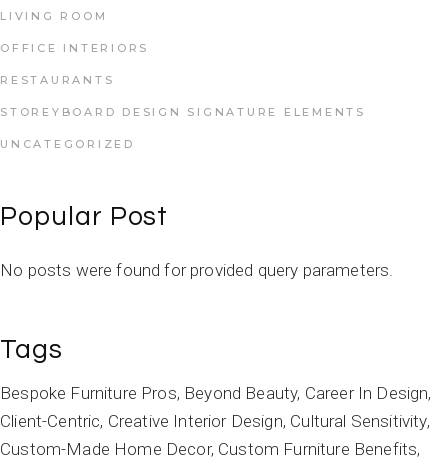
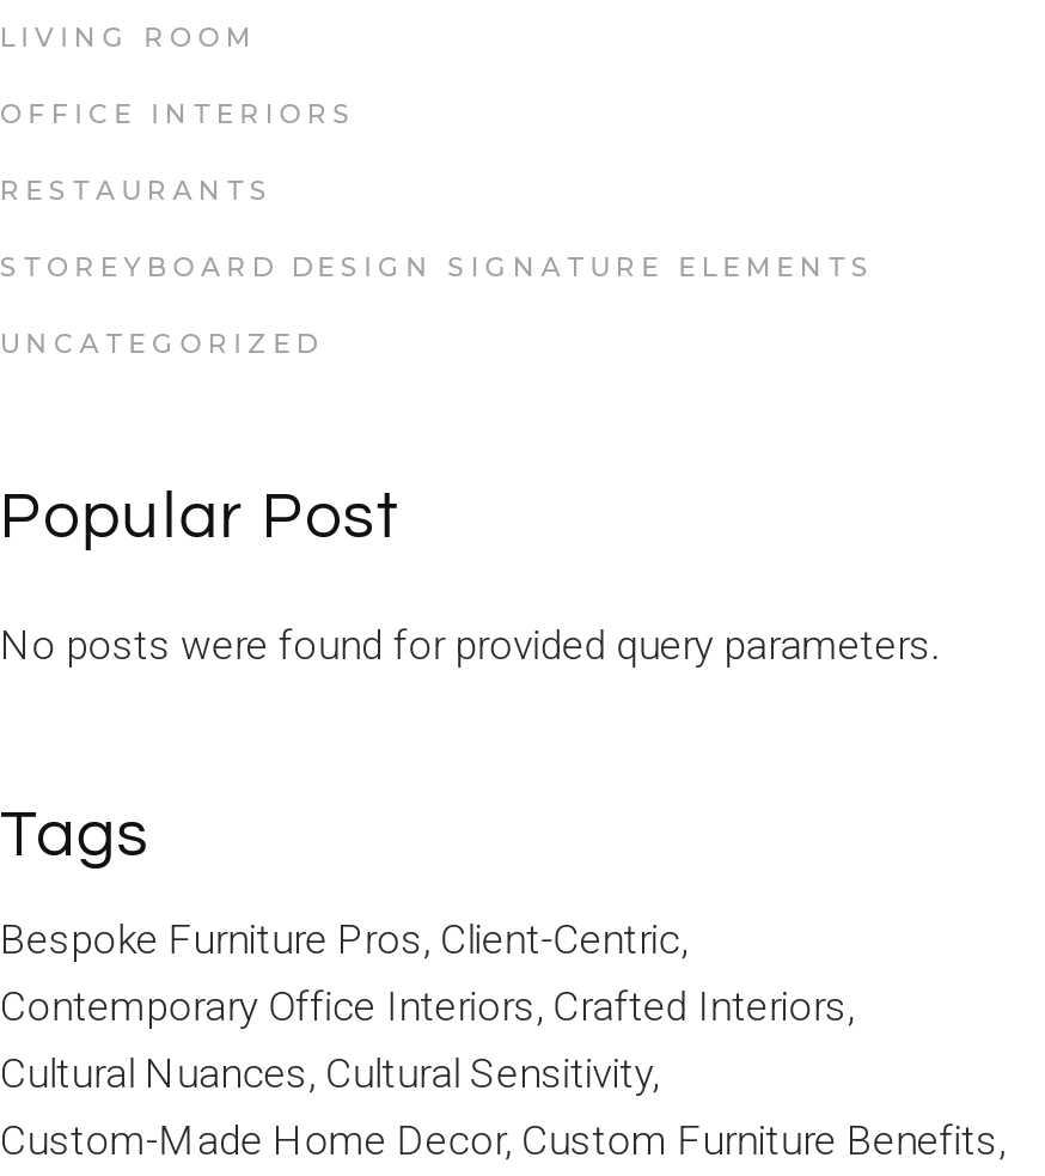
- Bespoke Furniture Pros Beyond Beauty Career In Design
- Client-Centric Creative Interior Design Cultural Sensitivity
+ Bespoke Furniture Pros Client-Centric
+ Contemporary Office Interiors Crafted Interiors
+ Cultural Nuances Cultural Sensitivity
